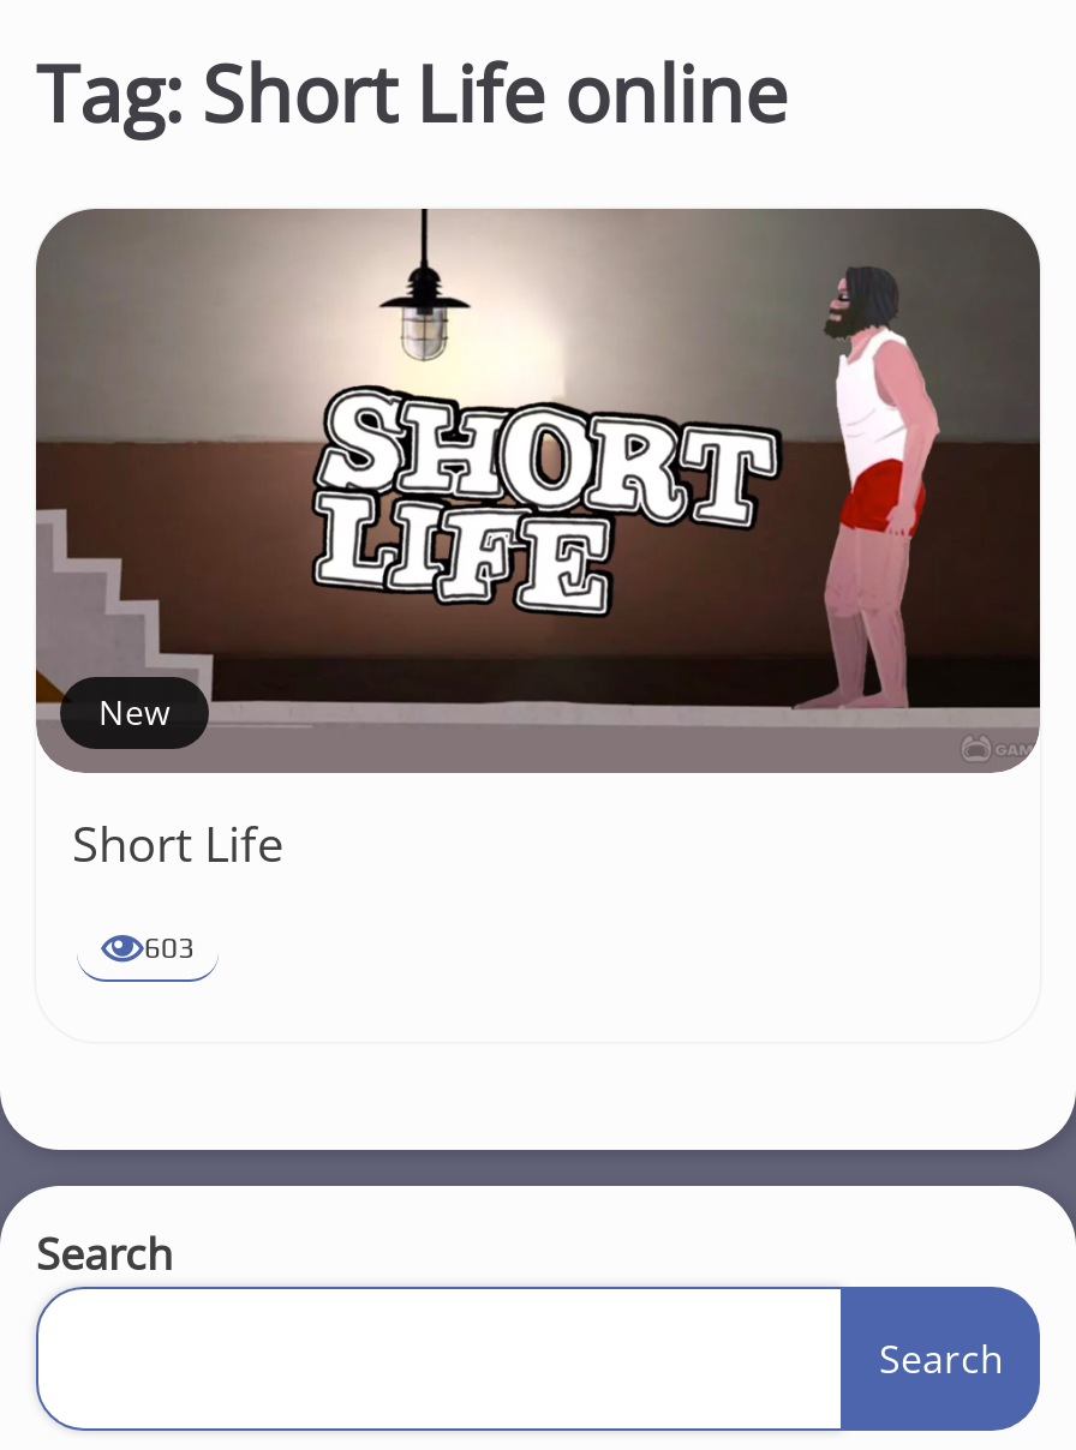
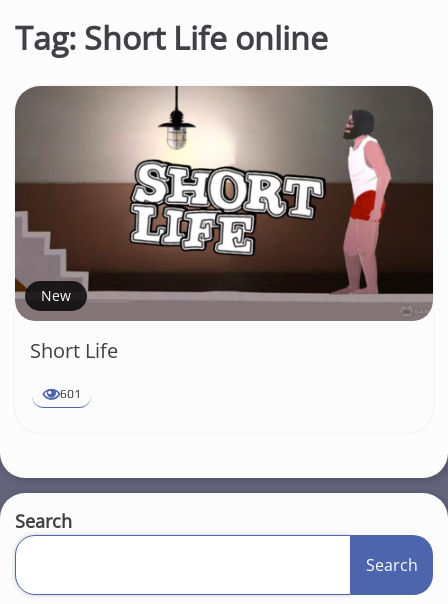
- 603
+ 601
